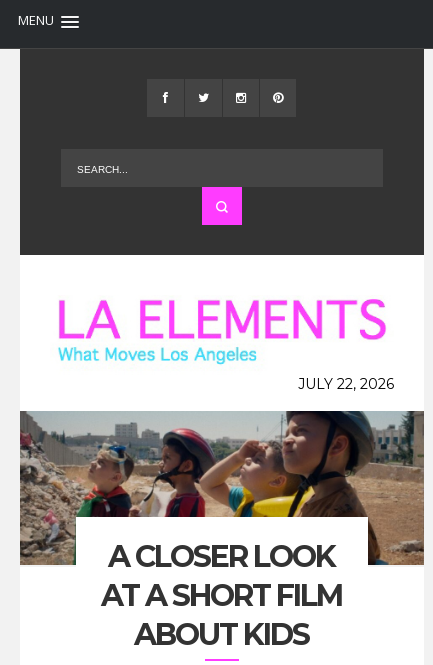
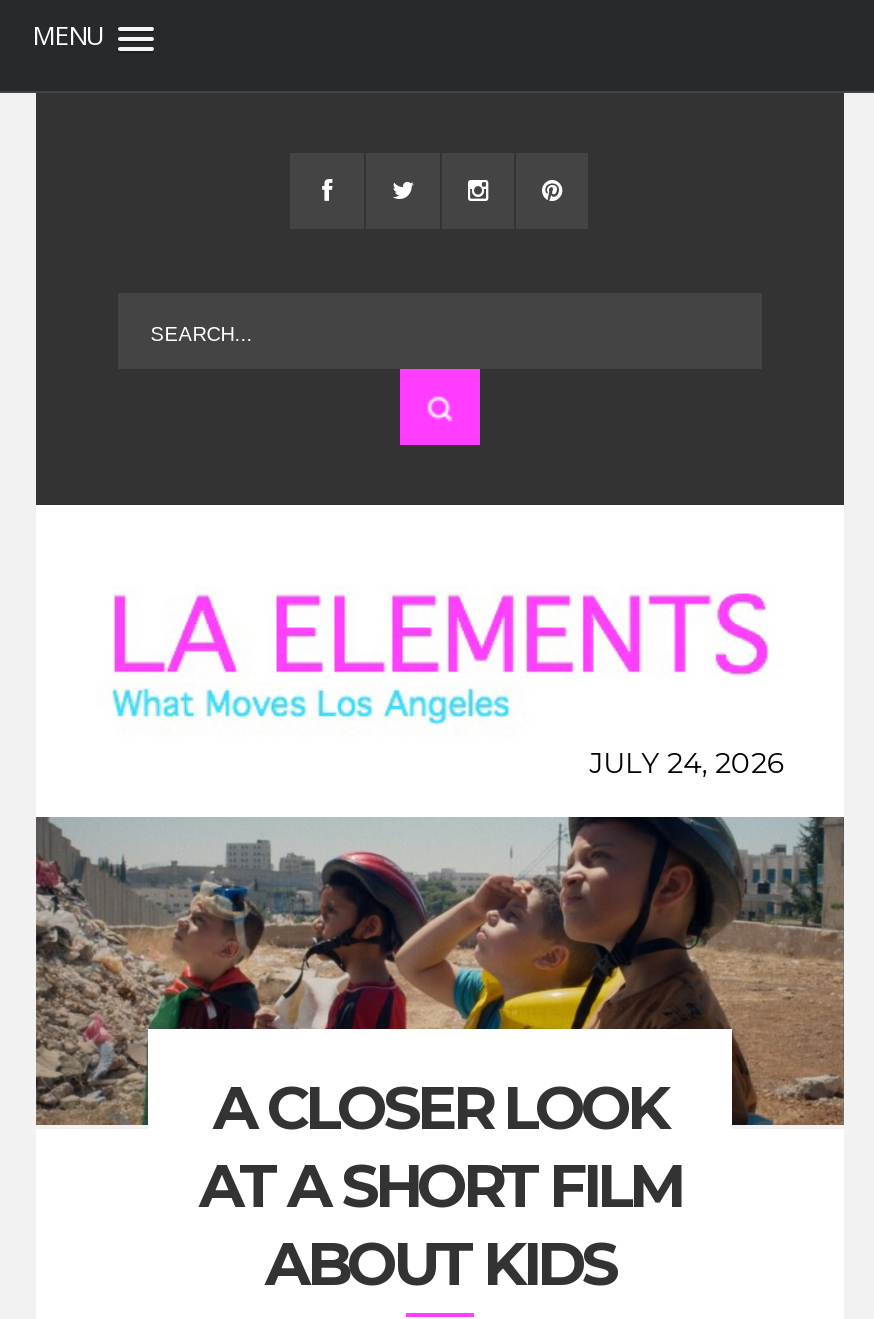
- JULY 22, 2026
+ JULY 24, 2026
